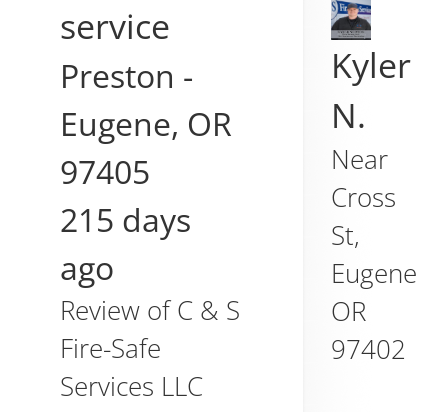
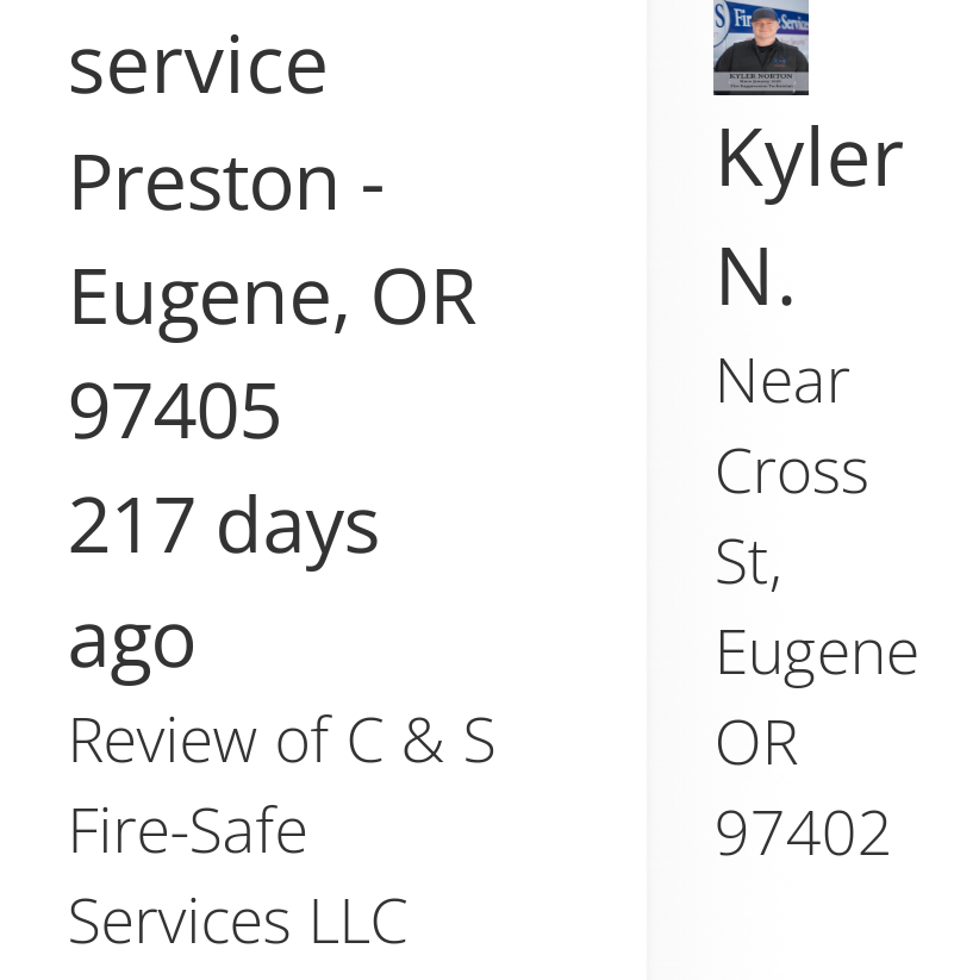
- 215 days
+ 217 days
